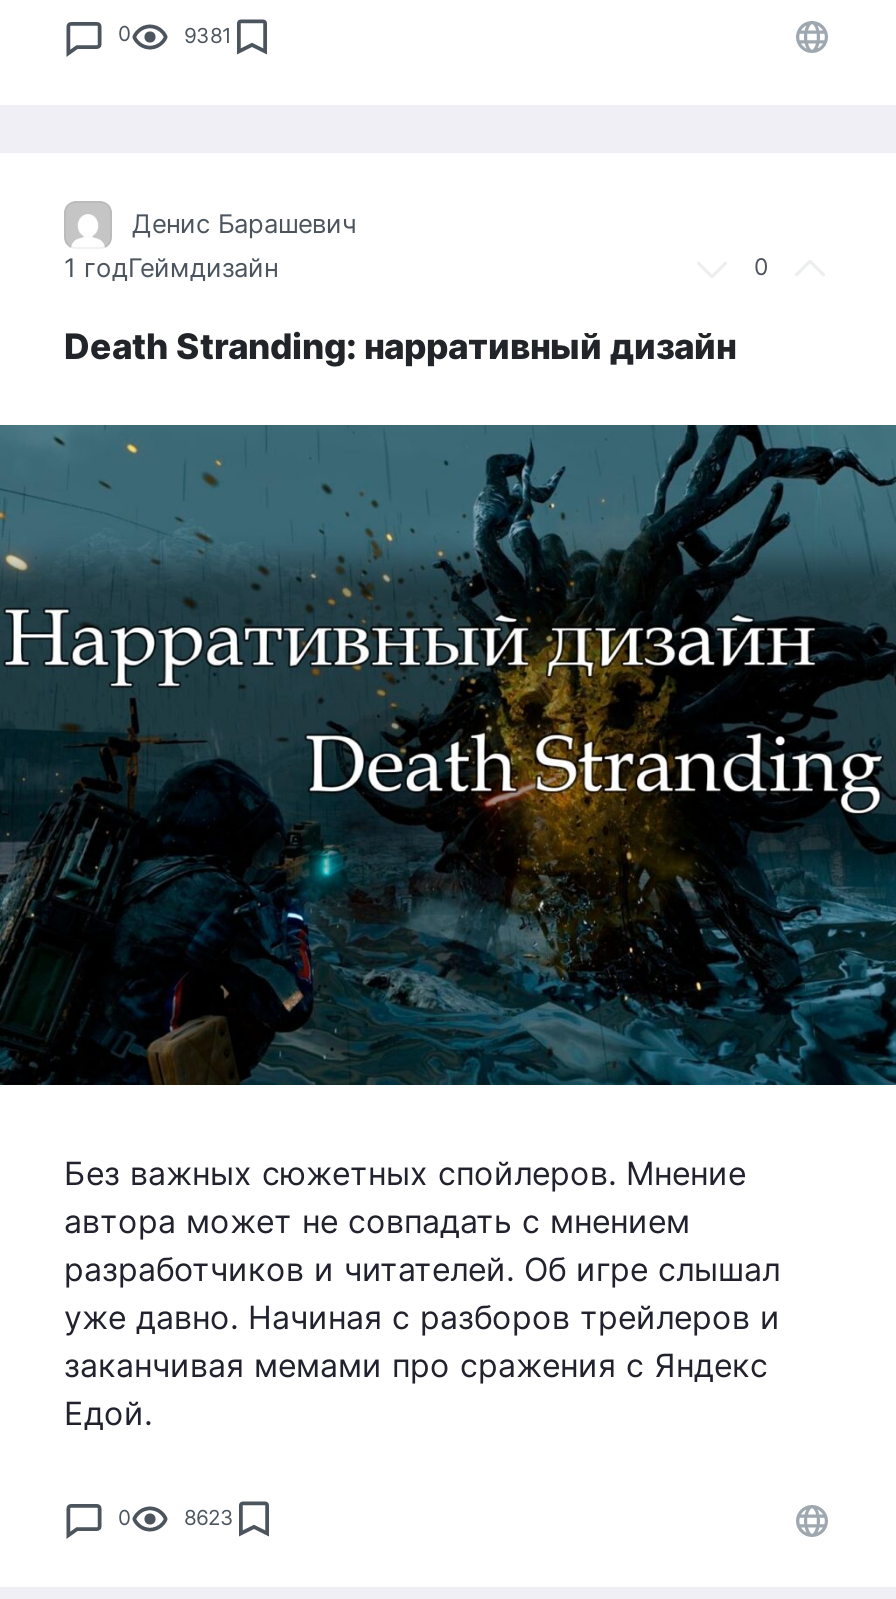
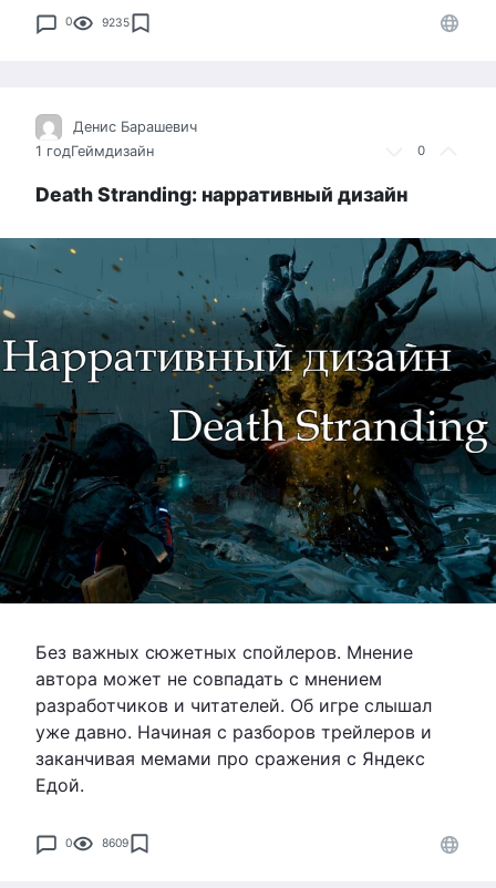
- 9381
+ 9235

- 8623
+ 8609
